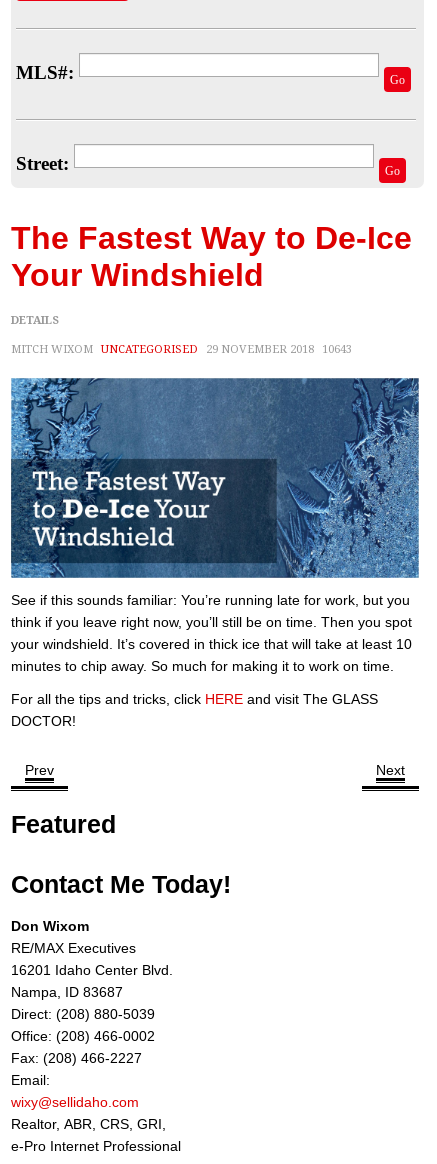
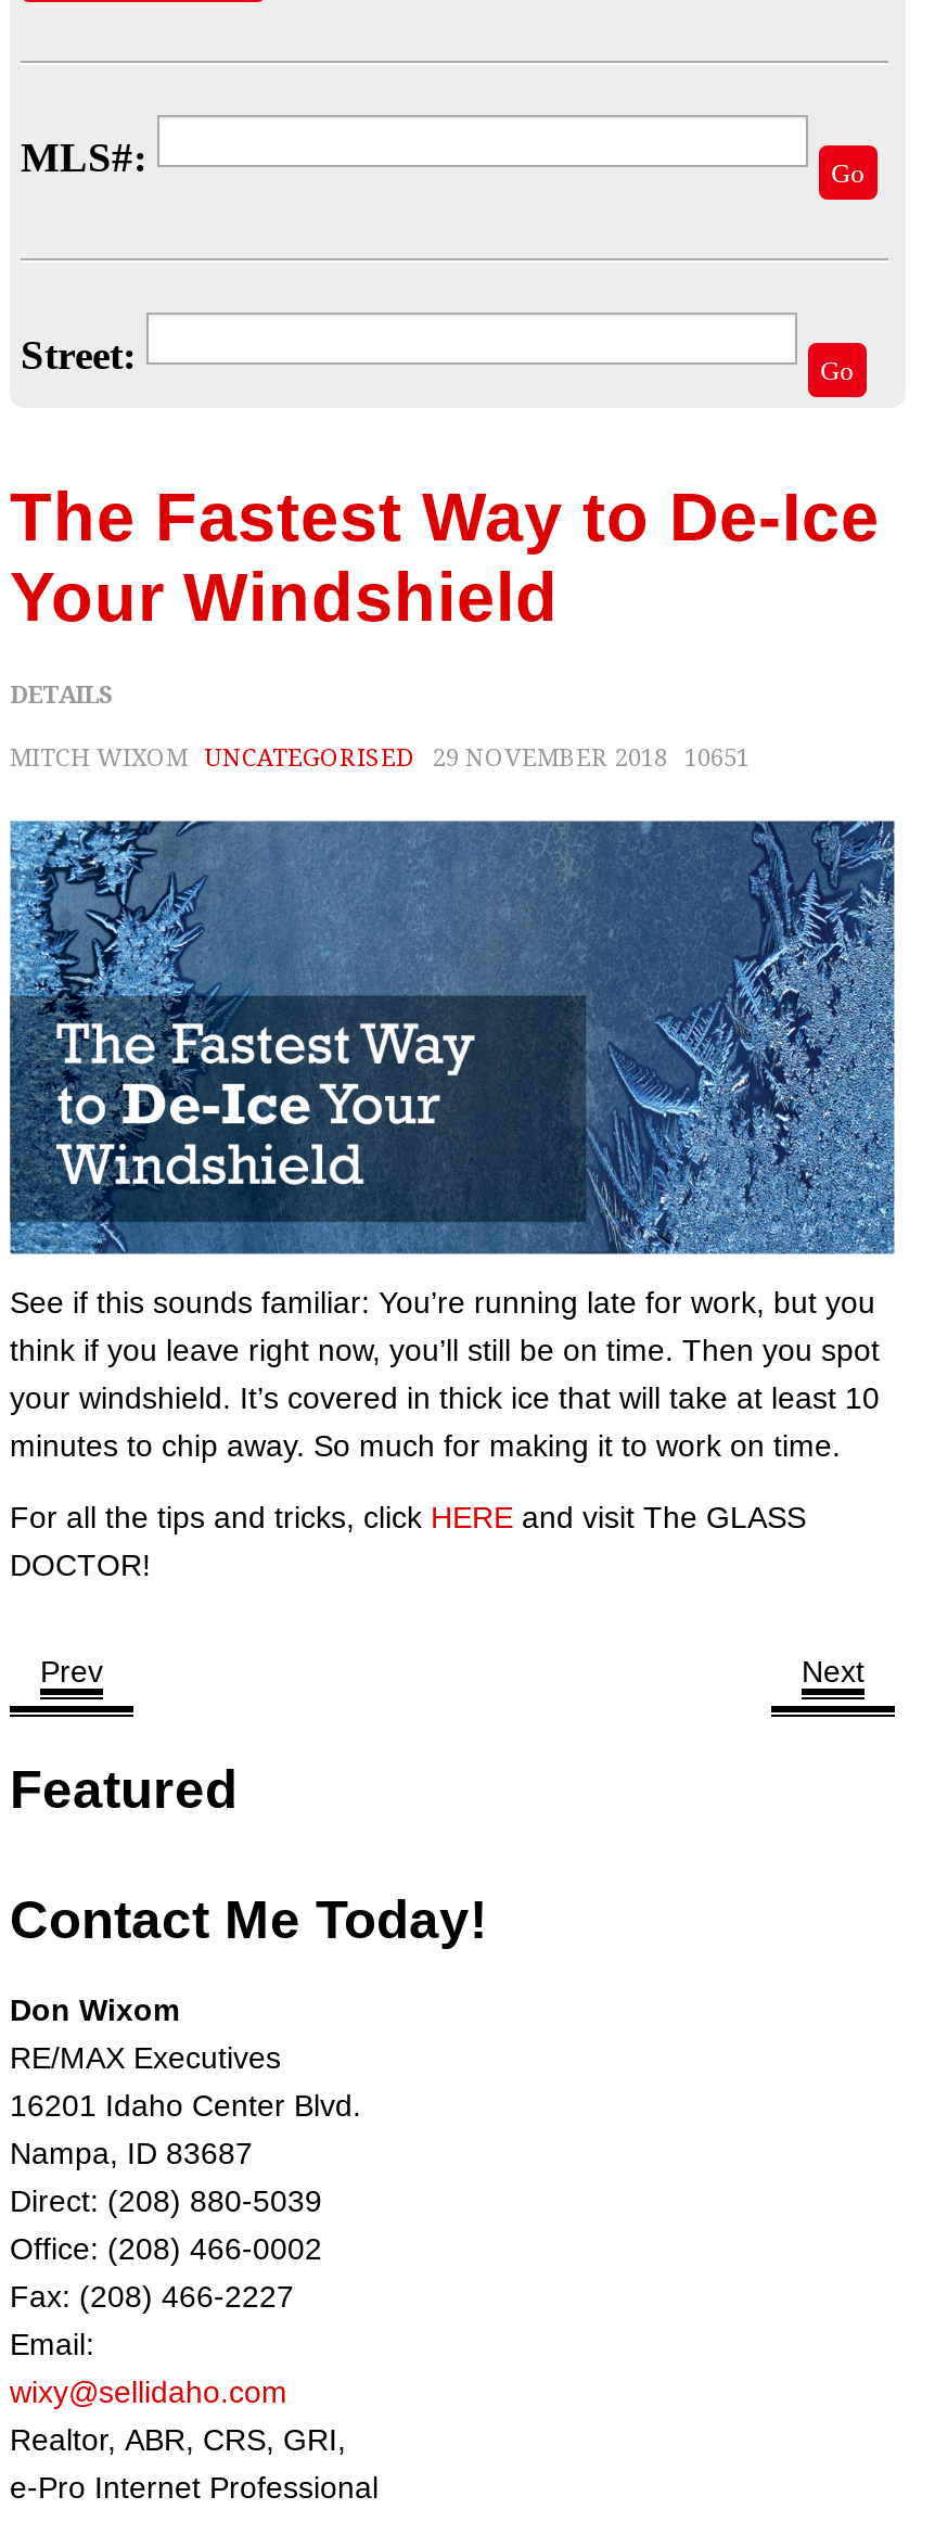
- 10643
+ 10651
